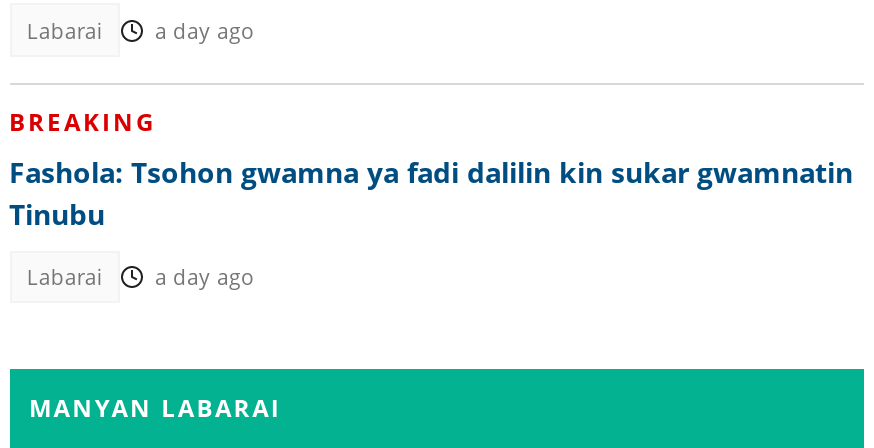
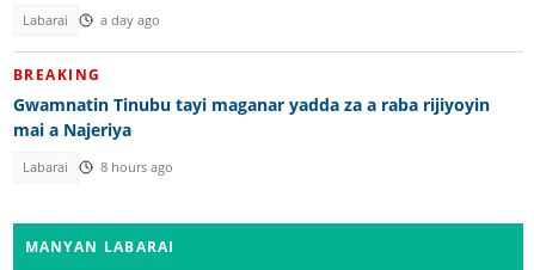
- Fashola: Tsohon gwamna ya fadi dalilin kin sukar gwamnatin
- Tinubu
+ Gwamnatin Tinubu tayi maganar yadda za a raba rijiyoyin
+ mai a Najeriya

- a day ago
+ 8 hours ago
